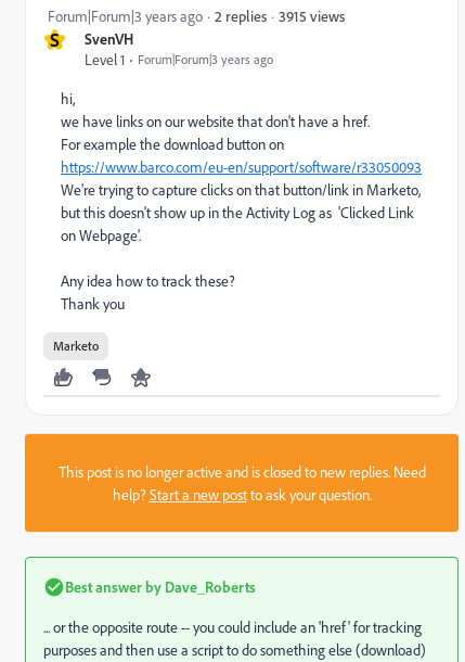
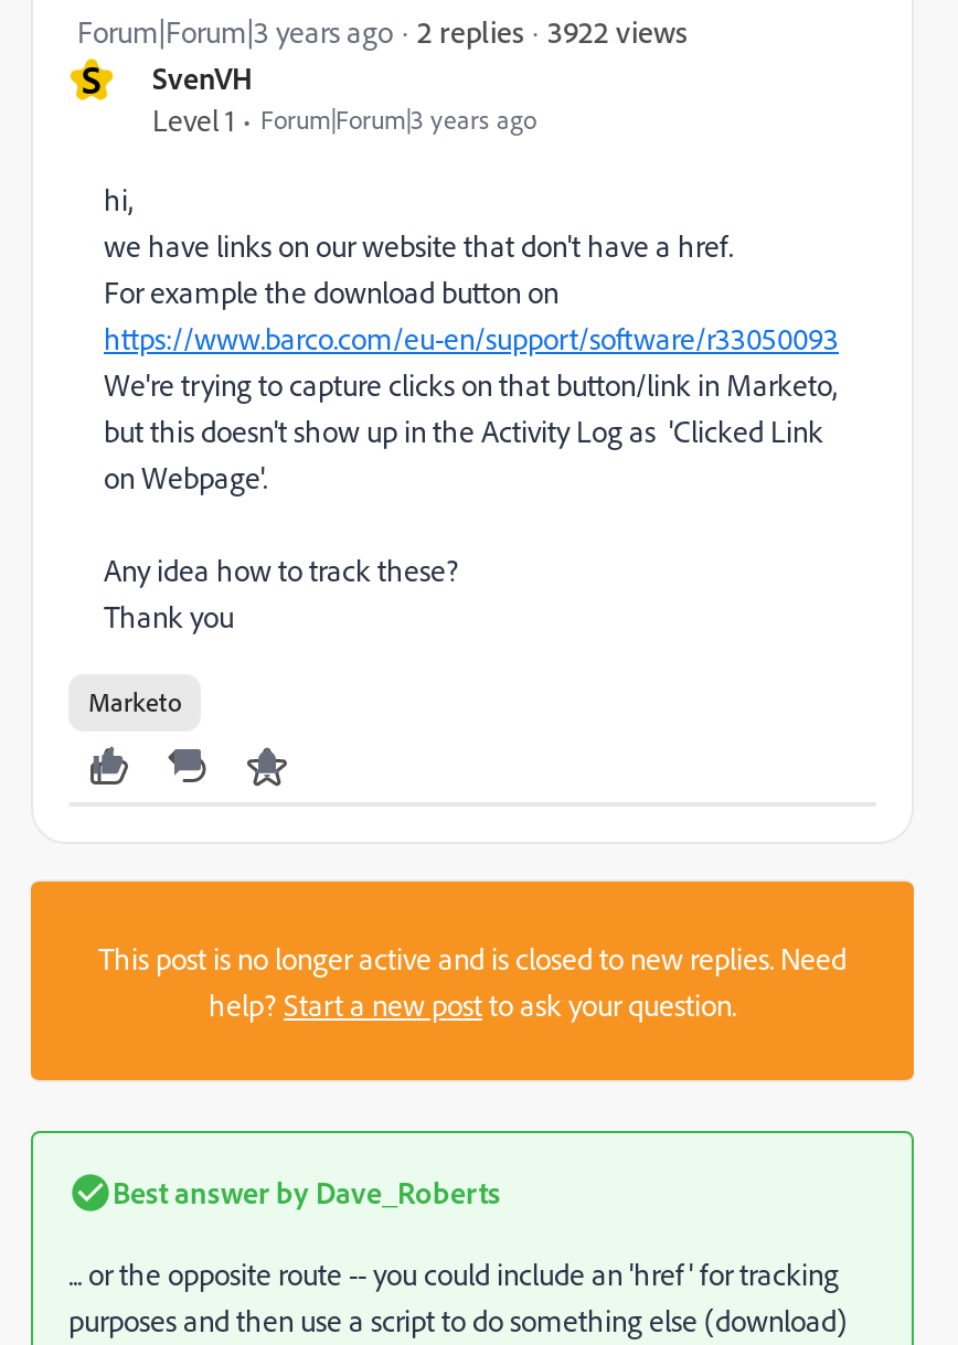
- 3915 views
+ 3922 views
